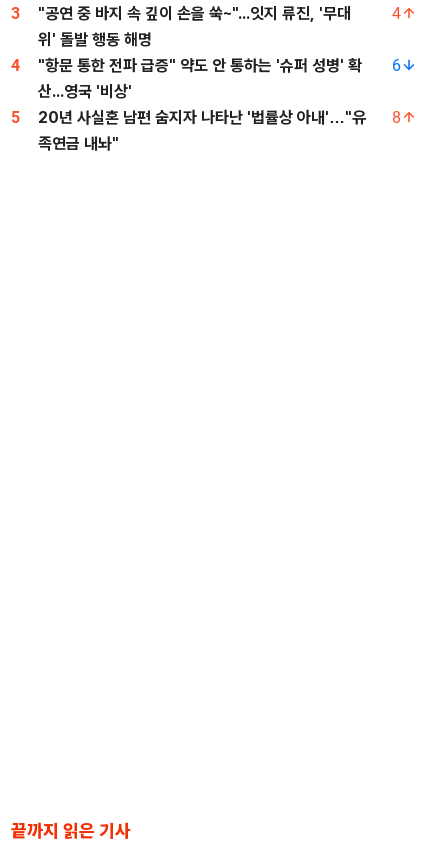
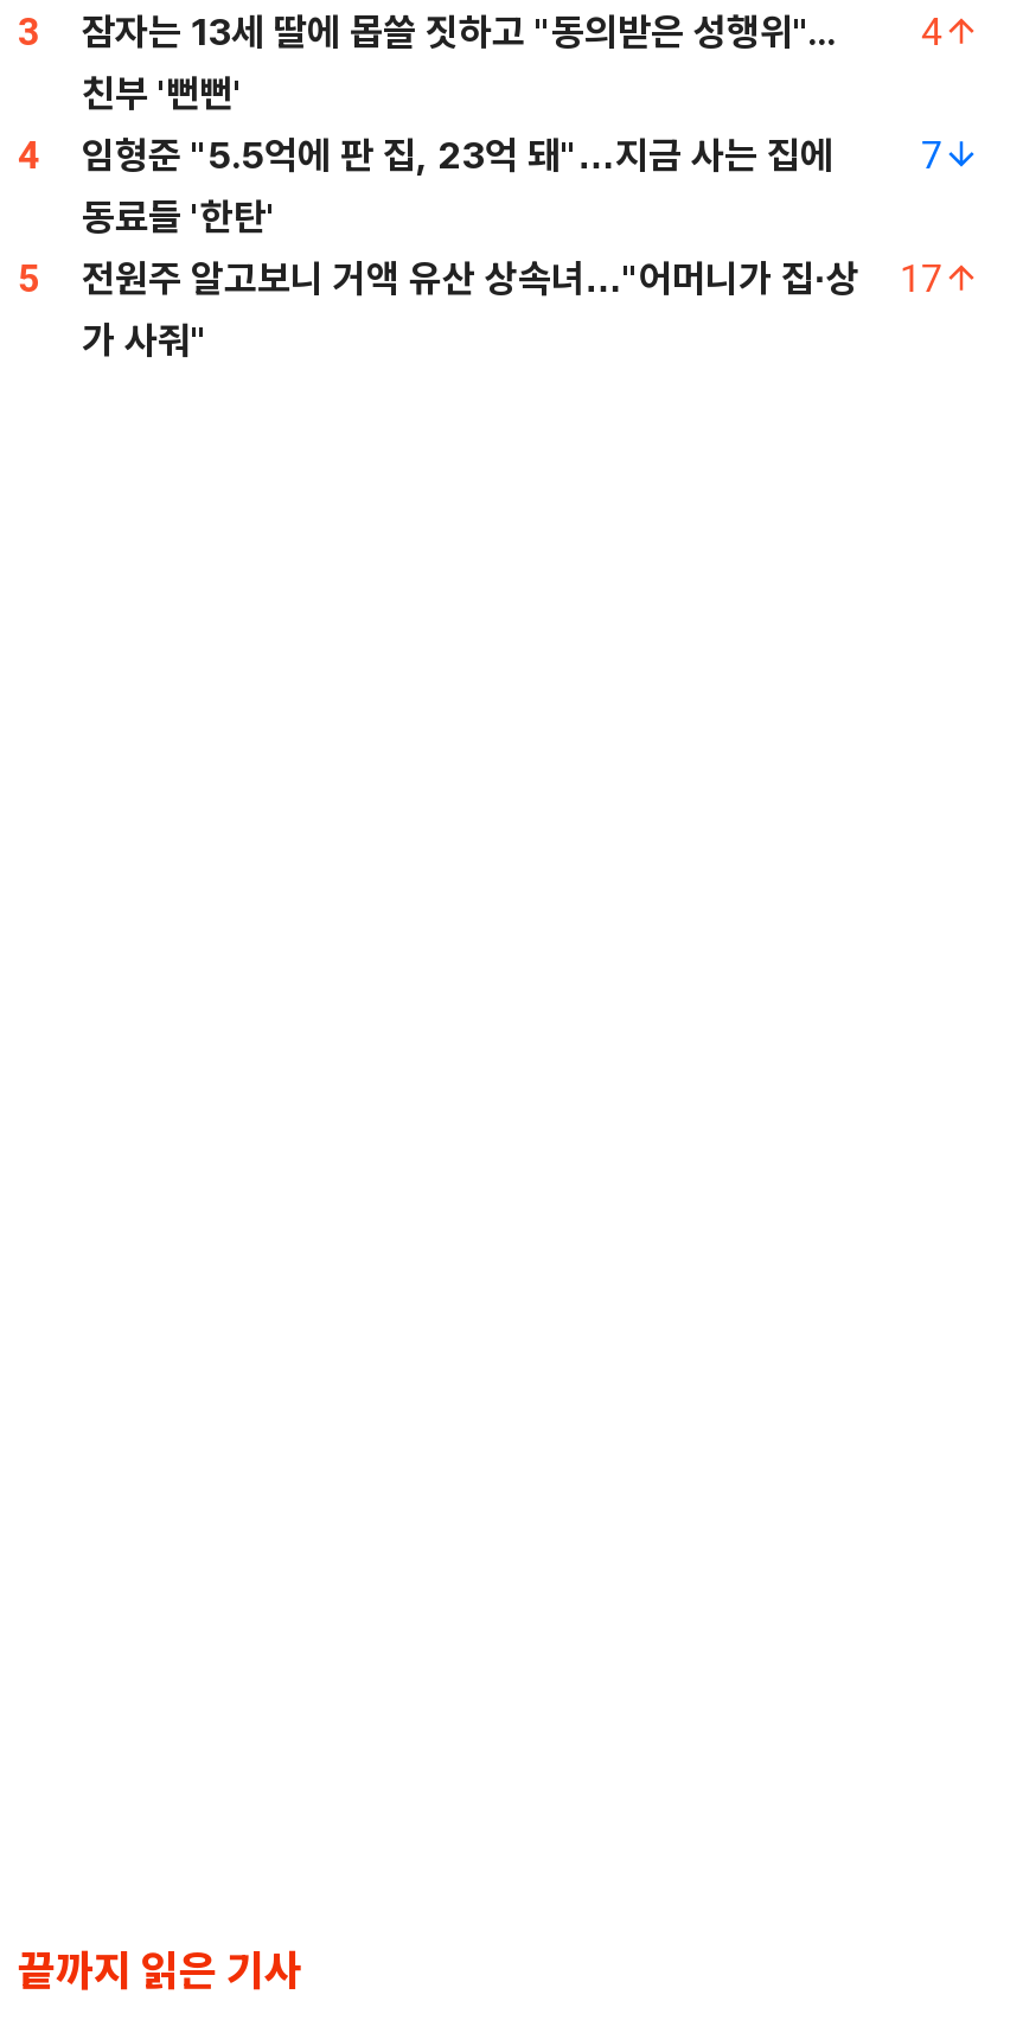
- "공연 중 바지 속 깊이 손을 쑥~"...잇지 류진, '무대
- 위' 돌발 행동 해명
+ 잠자는 13세 딸에 몹쓸 짓하고 "동의받은 성행위"...
+ 친부 '뻔뻔'

- "항문 통한 전파 급증" 약도 안 통하는 '슈퍼 성병' 확
- 산...영국 '비상'
+ 임형준 "5.5억에 판 집, 23억 돼"…지금 사는 집에
+ 동료들 '한탄'

- 6
+ 7

- 20년 사실혼 남편 숨지자 나타난 '법률상 아내'…"유
- 족연금 내놔"
+ 전원주 알고보니 거액 유산 상속녀…"어머니가 집·상
+ 가 사줘"

- 8
+ 17
